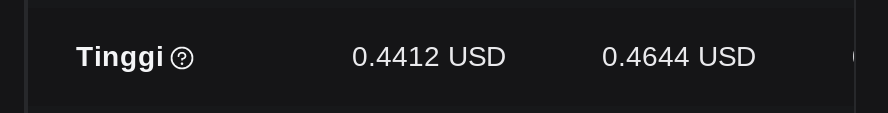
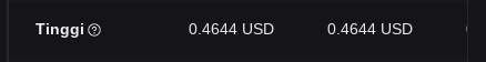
- 0.4412 USD
+ 0.4644 USD
